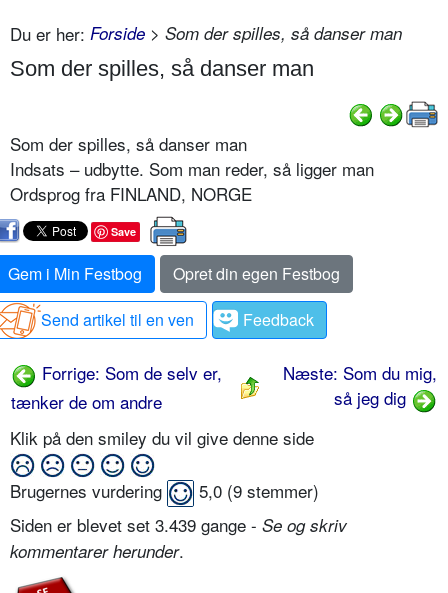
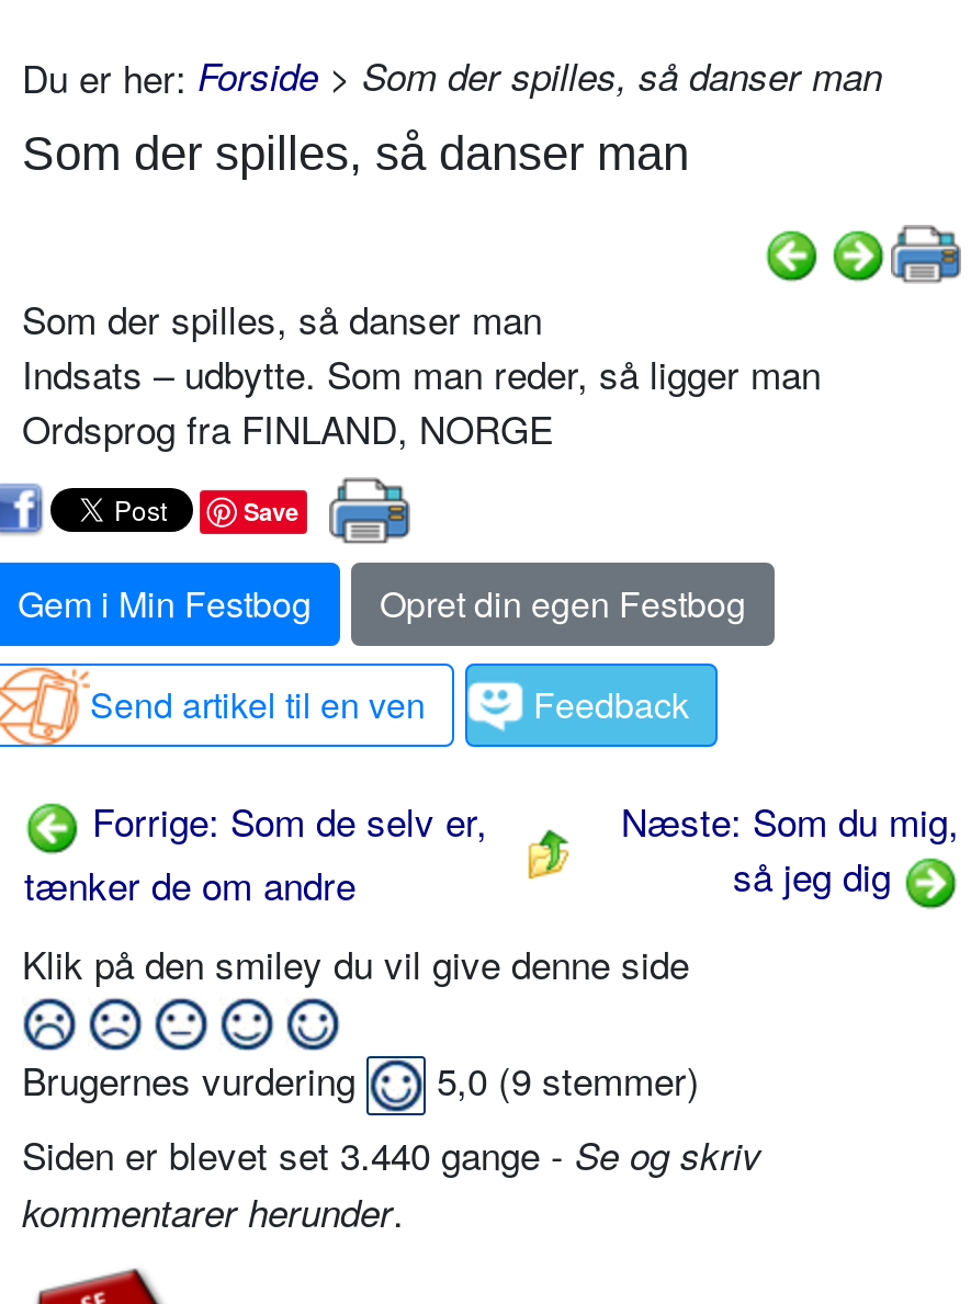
- Siden er blevet set 3.439 gange - Se og skriv
+ Siden er blevet set 3.440 gange - Se og skriv
